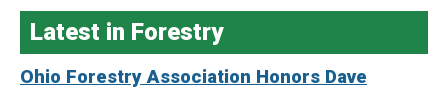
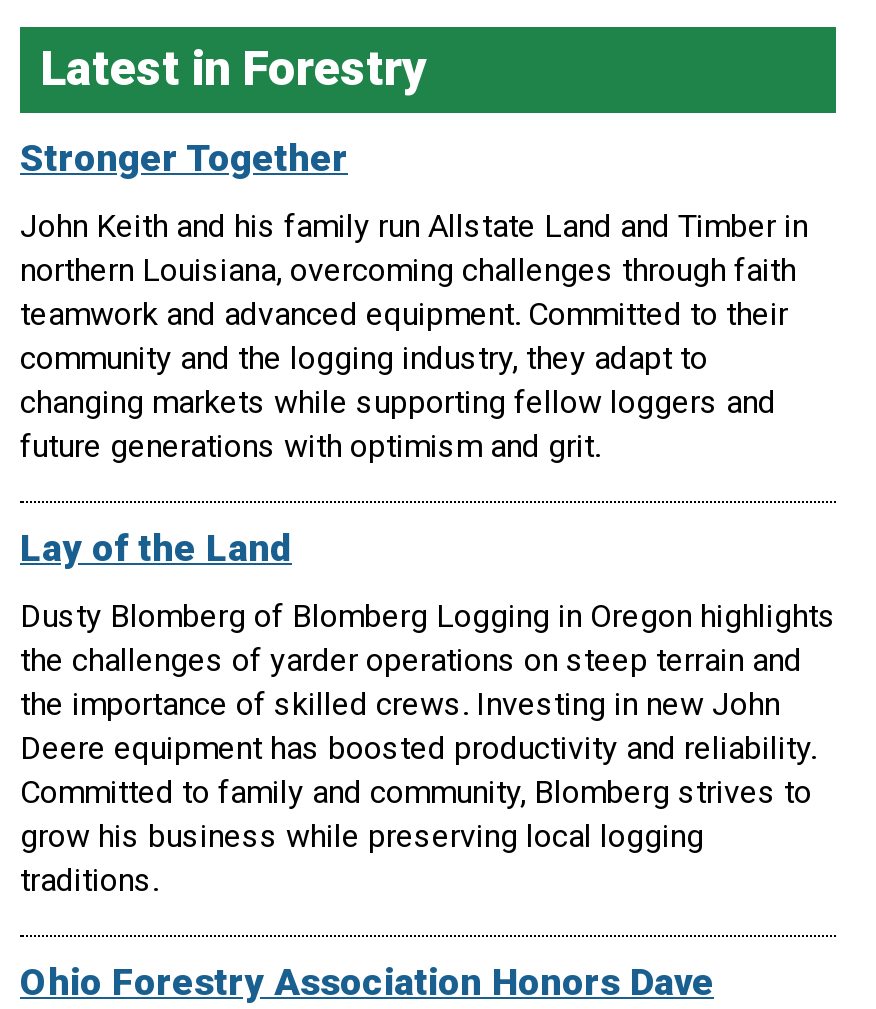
+ Stronger Together
+ John Keith and his family run Allstate Land and Timber in
+ northern Louisiana, overcoming challenges through faith
+ teamwork and advanced equipment. Committed to their
+ community and the logging industry, they adapt to
+ changing markets while supporting fellow loggers and
+ future generations with optimism and grit.
+ Lay of the Land
+ Dusty Blomberg of Blomberg Logging in Oregon highlights
+ the challenges of yarder operations on steep terrain and
+ the importance of skilled crews. Investing in new John
+ Deere equipment has boosted productivity and reliability.
+ Committed to family and community, Blomberg strives to
+ grow his business while preserving local logging
+ traditions.
